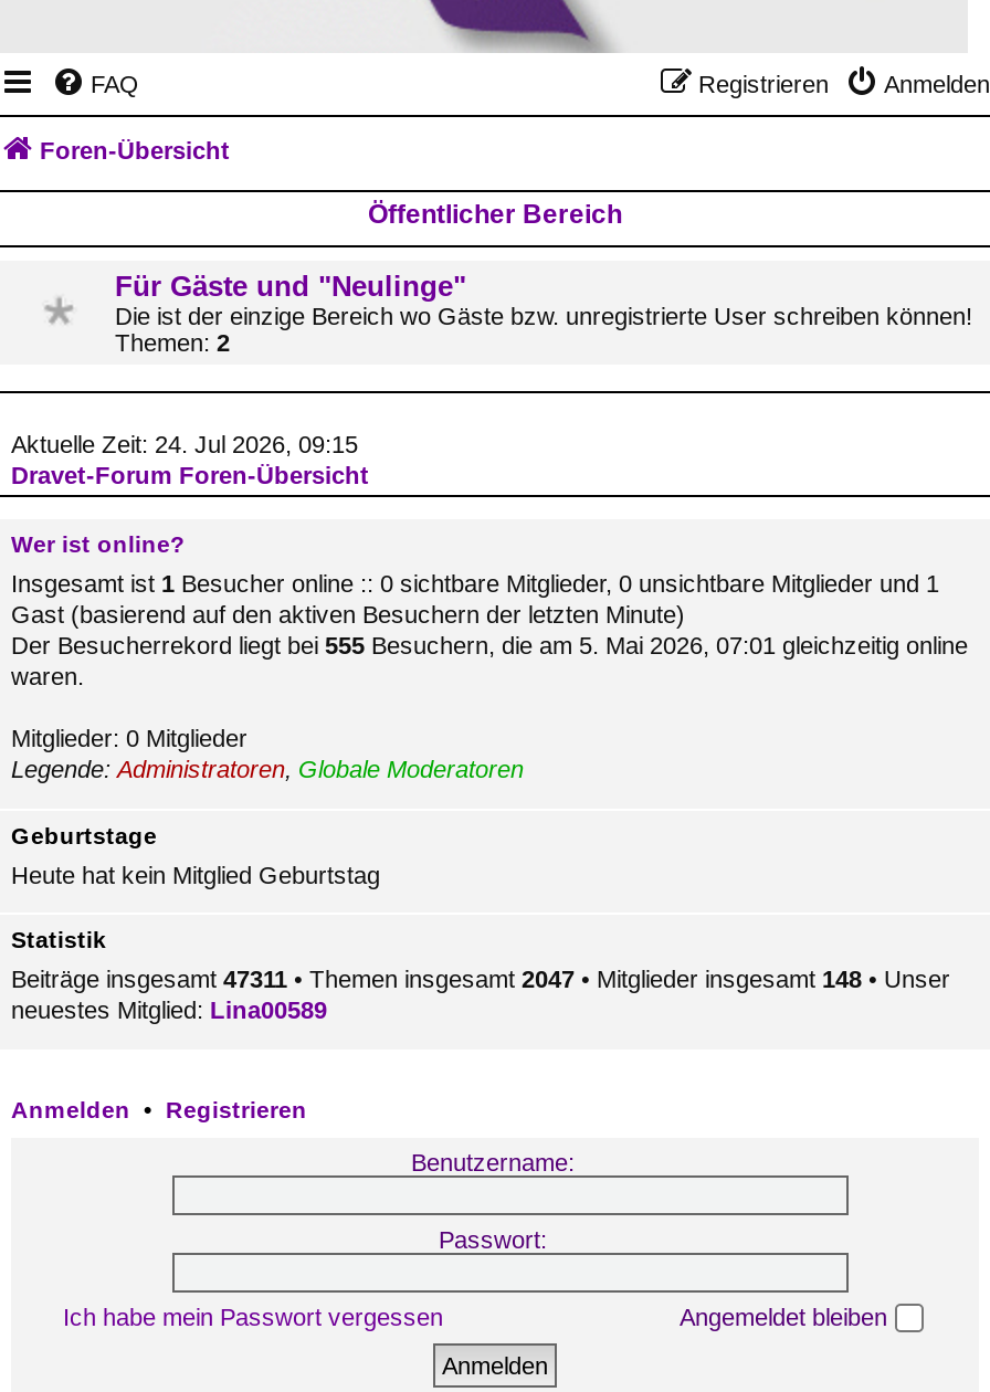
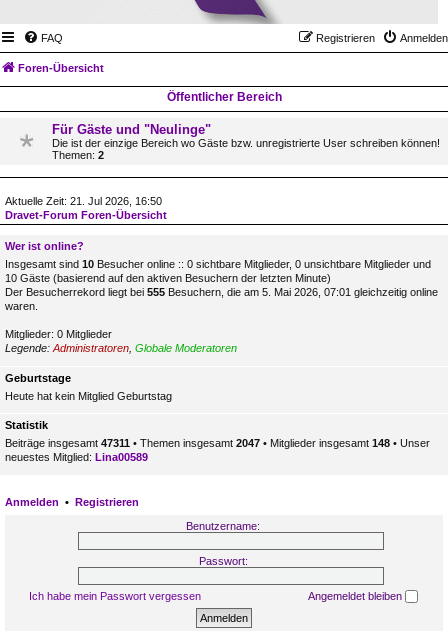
- Aktuelle Zeit: 24. Jul 2026, 09:15
+ Aktuelle Zeit: 21. Jul 2026, 16:50

- Insgesamt ist 1 Besucher online :: 0 sichtbare Mitglieder, 0 unsichtbare Mitglieder und 1
- Gast (basierend auf den aktiven Besuchern der letzten Minute)
+ Insgesamt sind 10 Besucher online :: 0 sichtbare Mitglieder, 0 unsichtbare Mitglieder und
+ 10 Gäste (basierend auf den aktiven Besuchern der letzten Minute)
